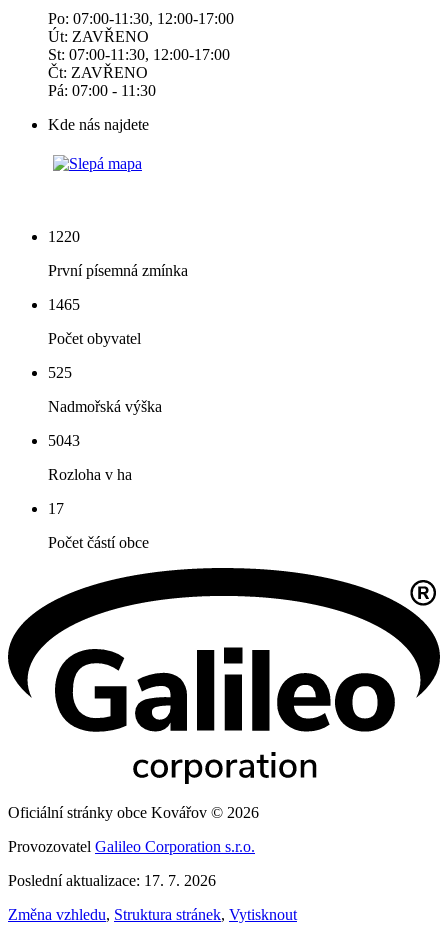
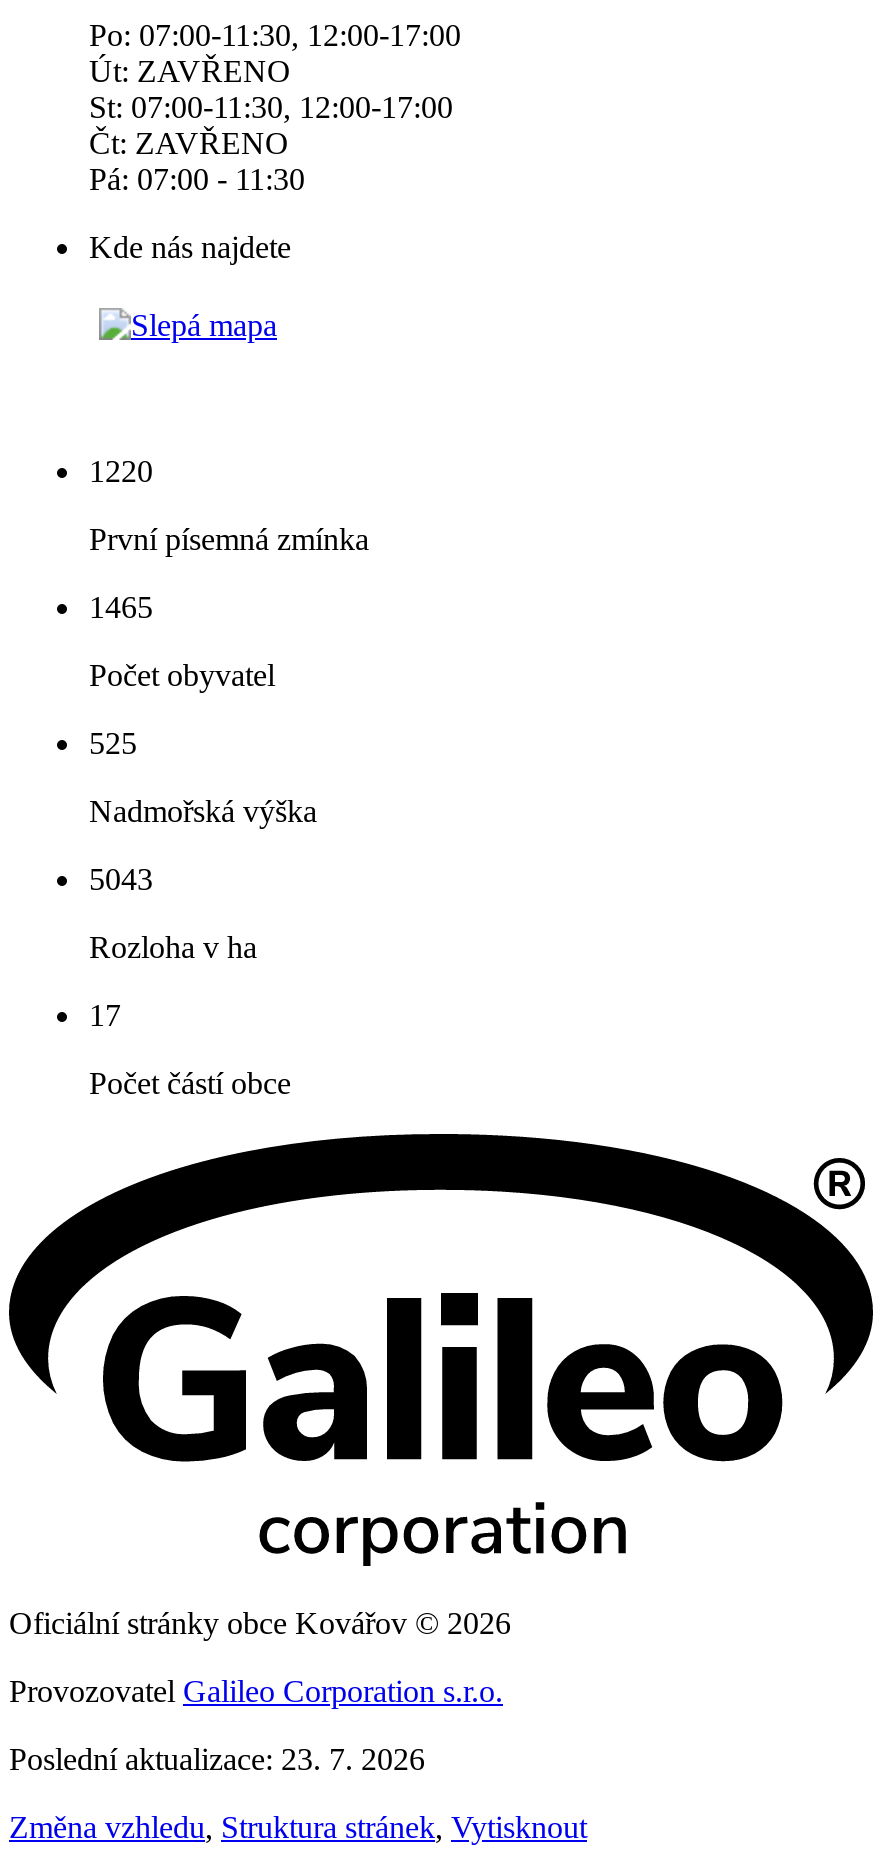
- Poslední aktualizace: 17. 7. 2026
+ Poslední aktualizace: 23. 7. 2026
